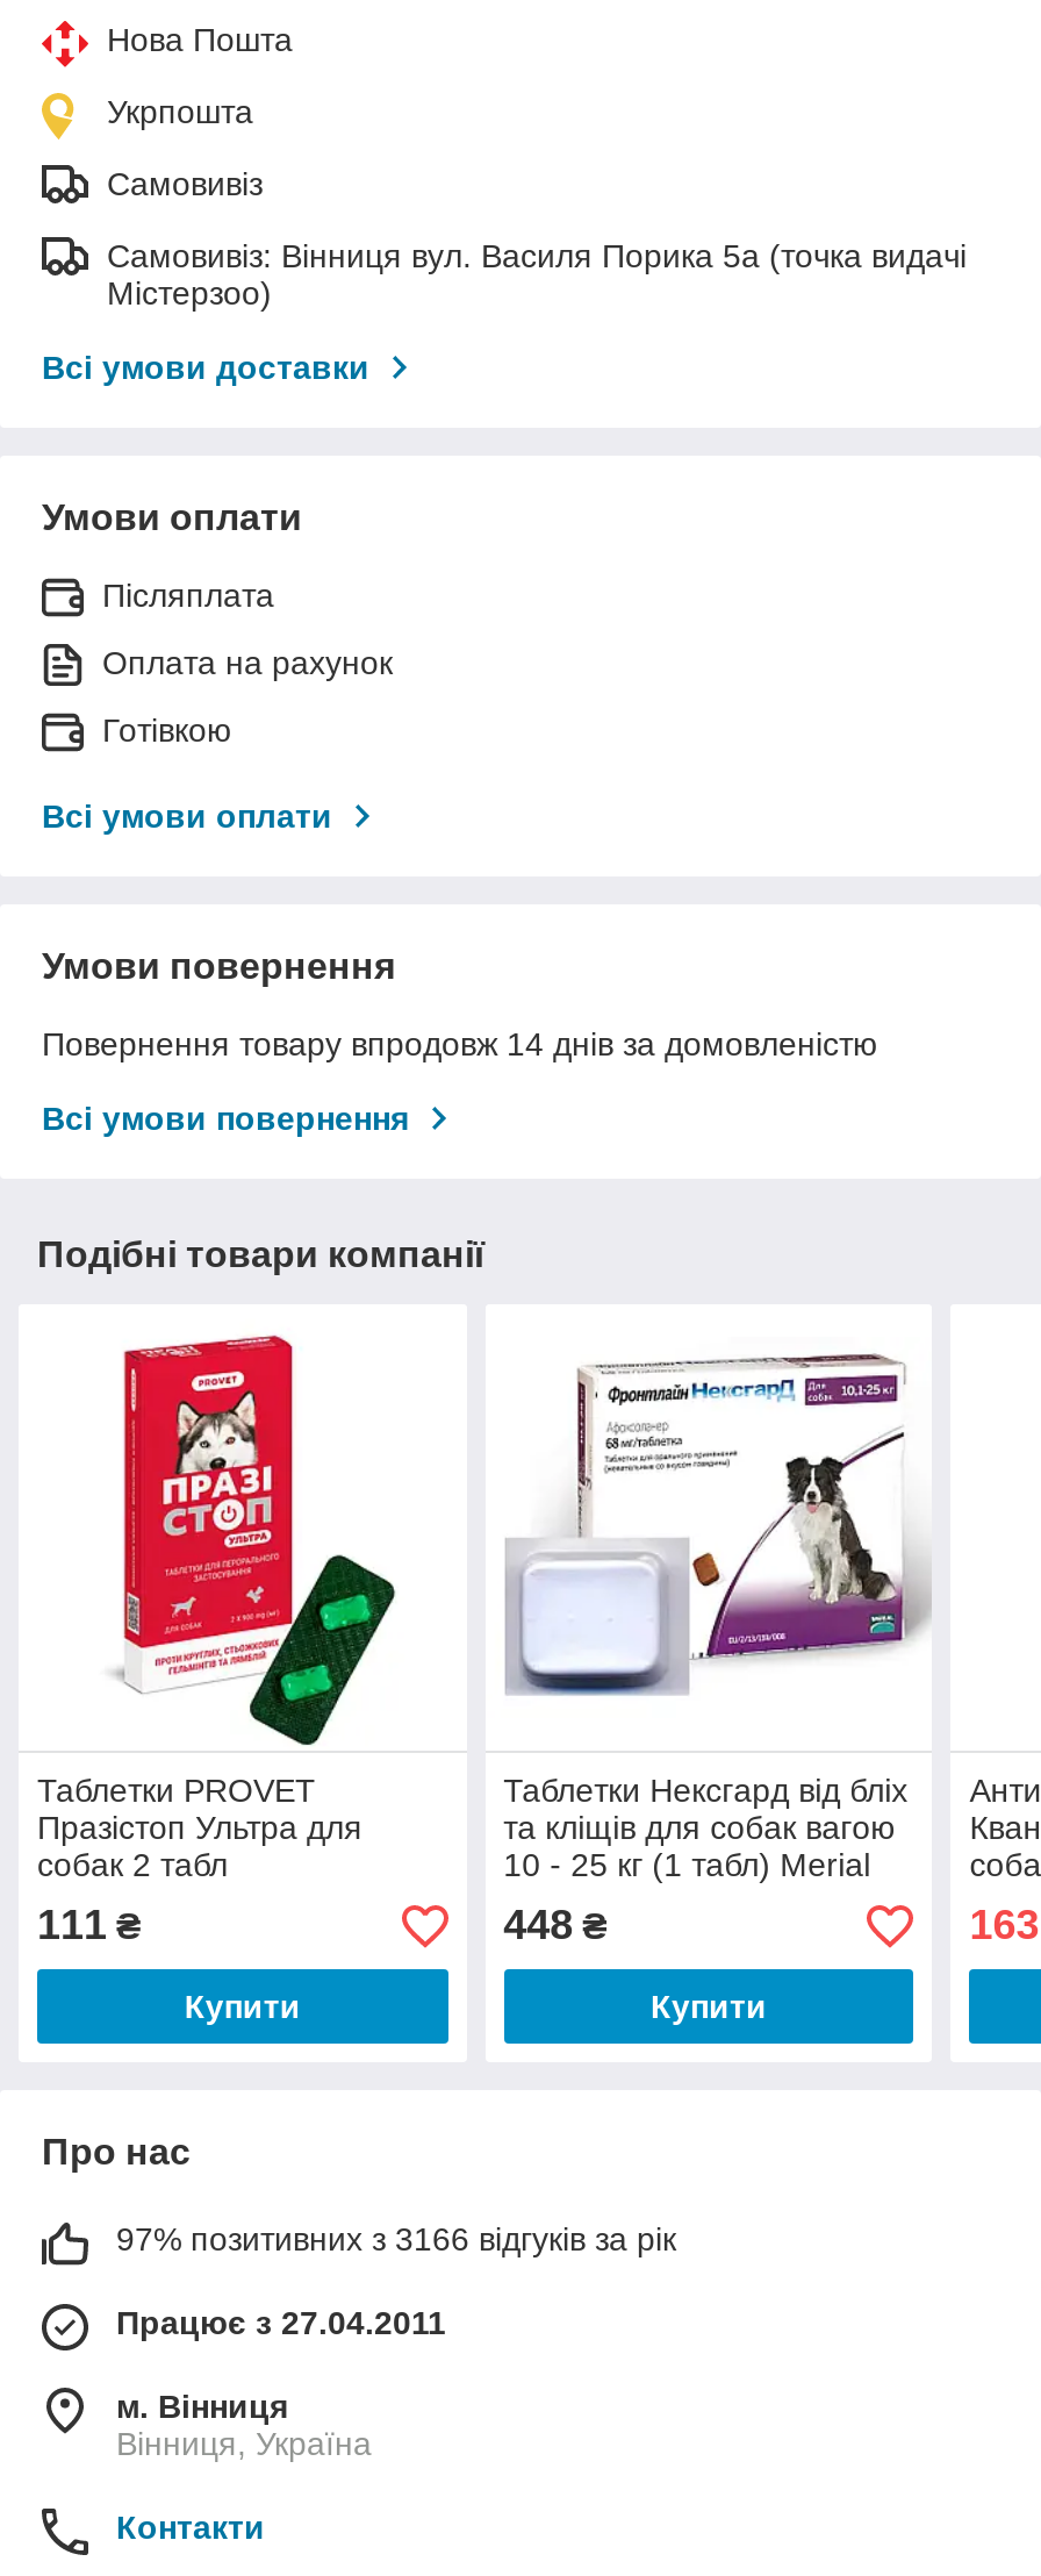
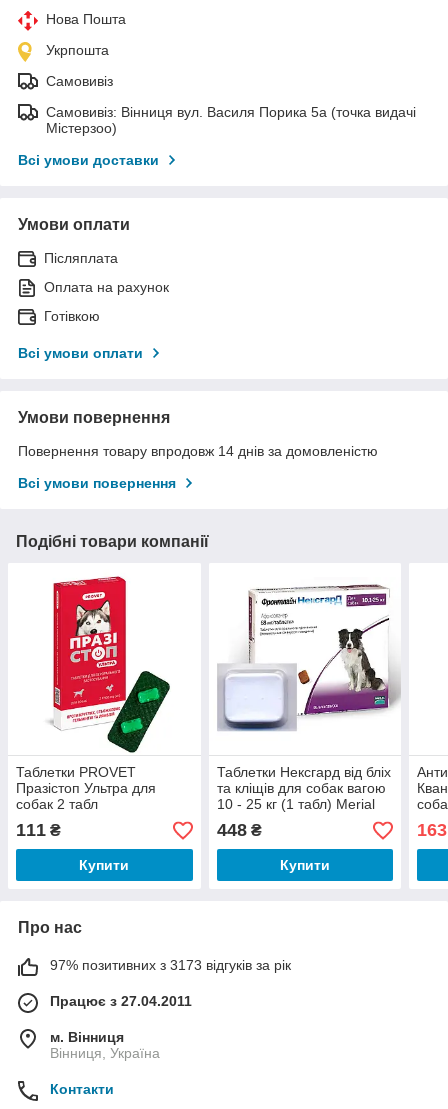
- 97% позитивних з 3166 відгуків за рік
+ 97% позитивних з 3173 відгуків за рік
